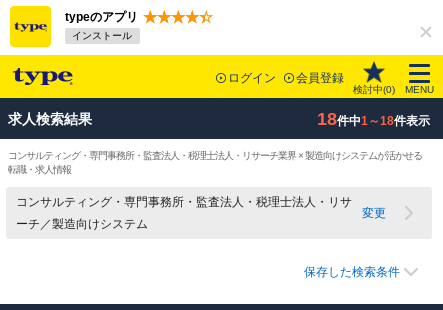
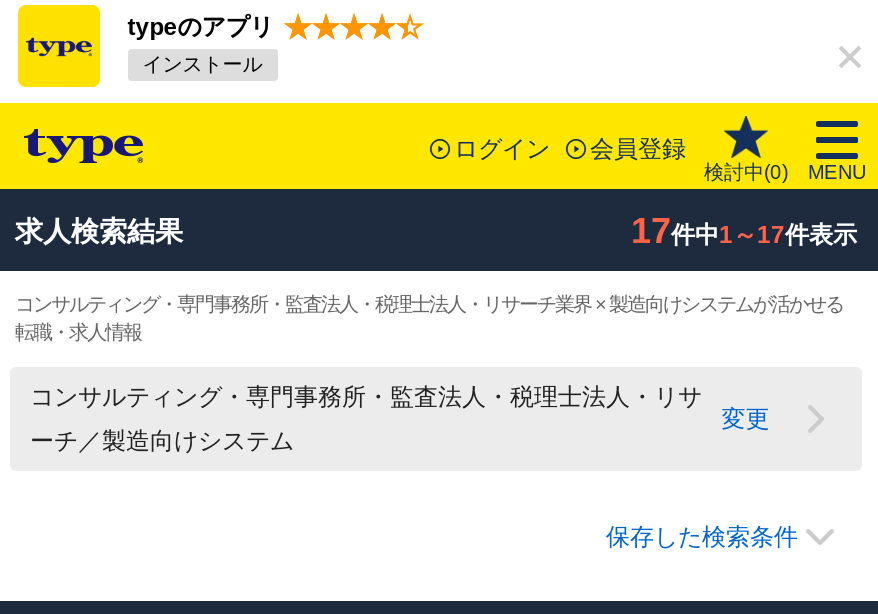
- 18件中1～18件表示
+ 17件中1～17件表示
